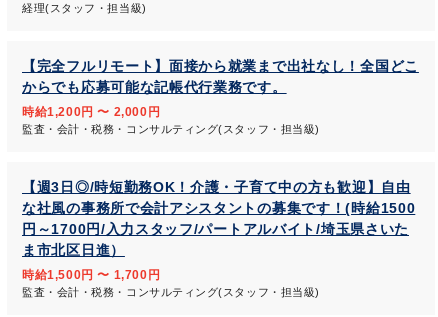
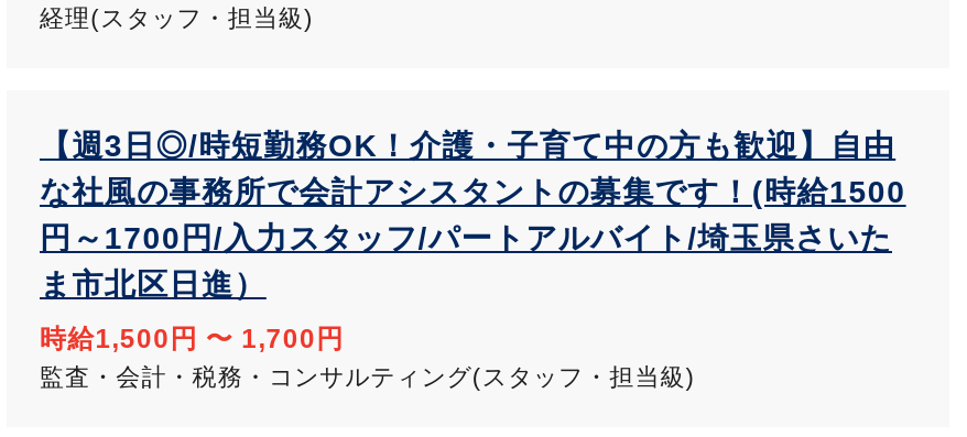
- 【完全フルリモート】面接から就業まで出社なし！全国どこ
- からでも応募可能な記帳代行業務です。
- 時給1,200円 〜 2,000円
- 監査・会計・税務・コンサルティング(スタッフ・担当級)
